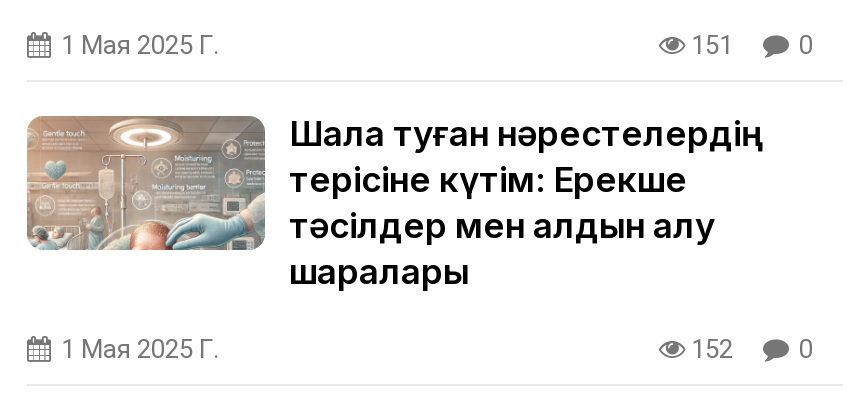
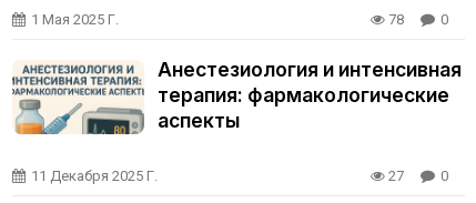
- 151
+ 78

- [image]
- Шала туған нәрестелердің
- терісіне күтім: Ерекше
- тәсілдер мен алдын алу
- шаралары
+ [image]
+ Анестезиология и интенсивная
+ терапия: фармакологические
+ аспекты

- 1 Мая 2025 Г.
- 152
+ 11 Декабря 2025 Г.
+ 27
